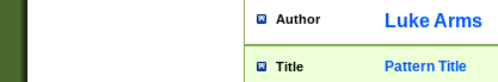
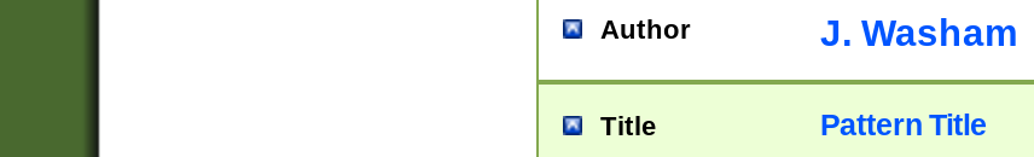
- Luke Arms
+ J. Washam
